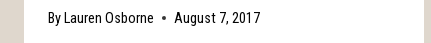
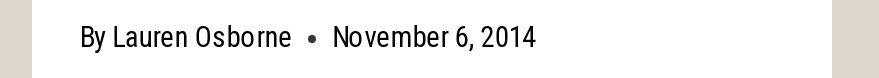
- By Lauren Osborne August 7, 2017
+ By Lauren Osborne November 6, 2014
